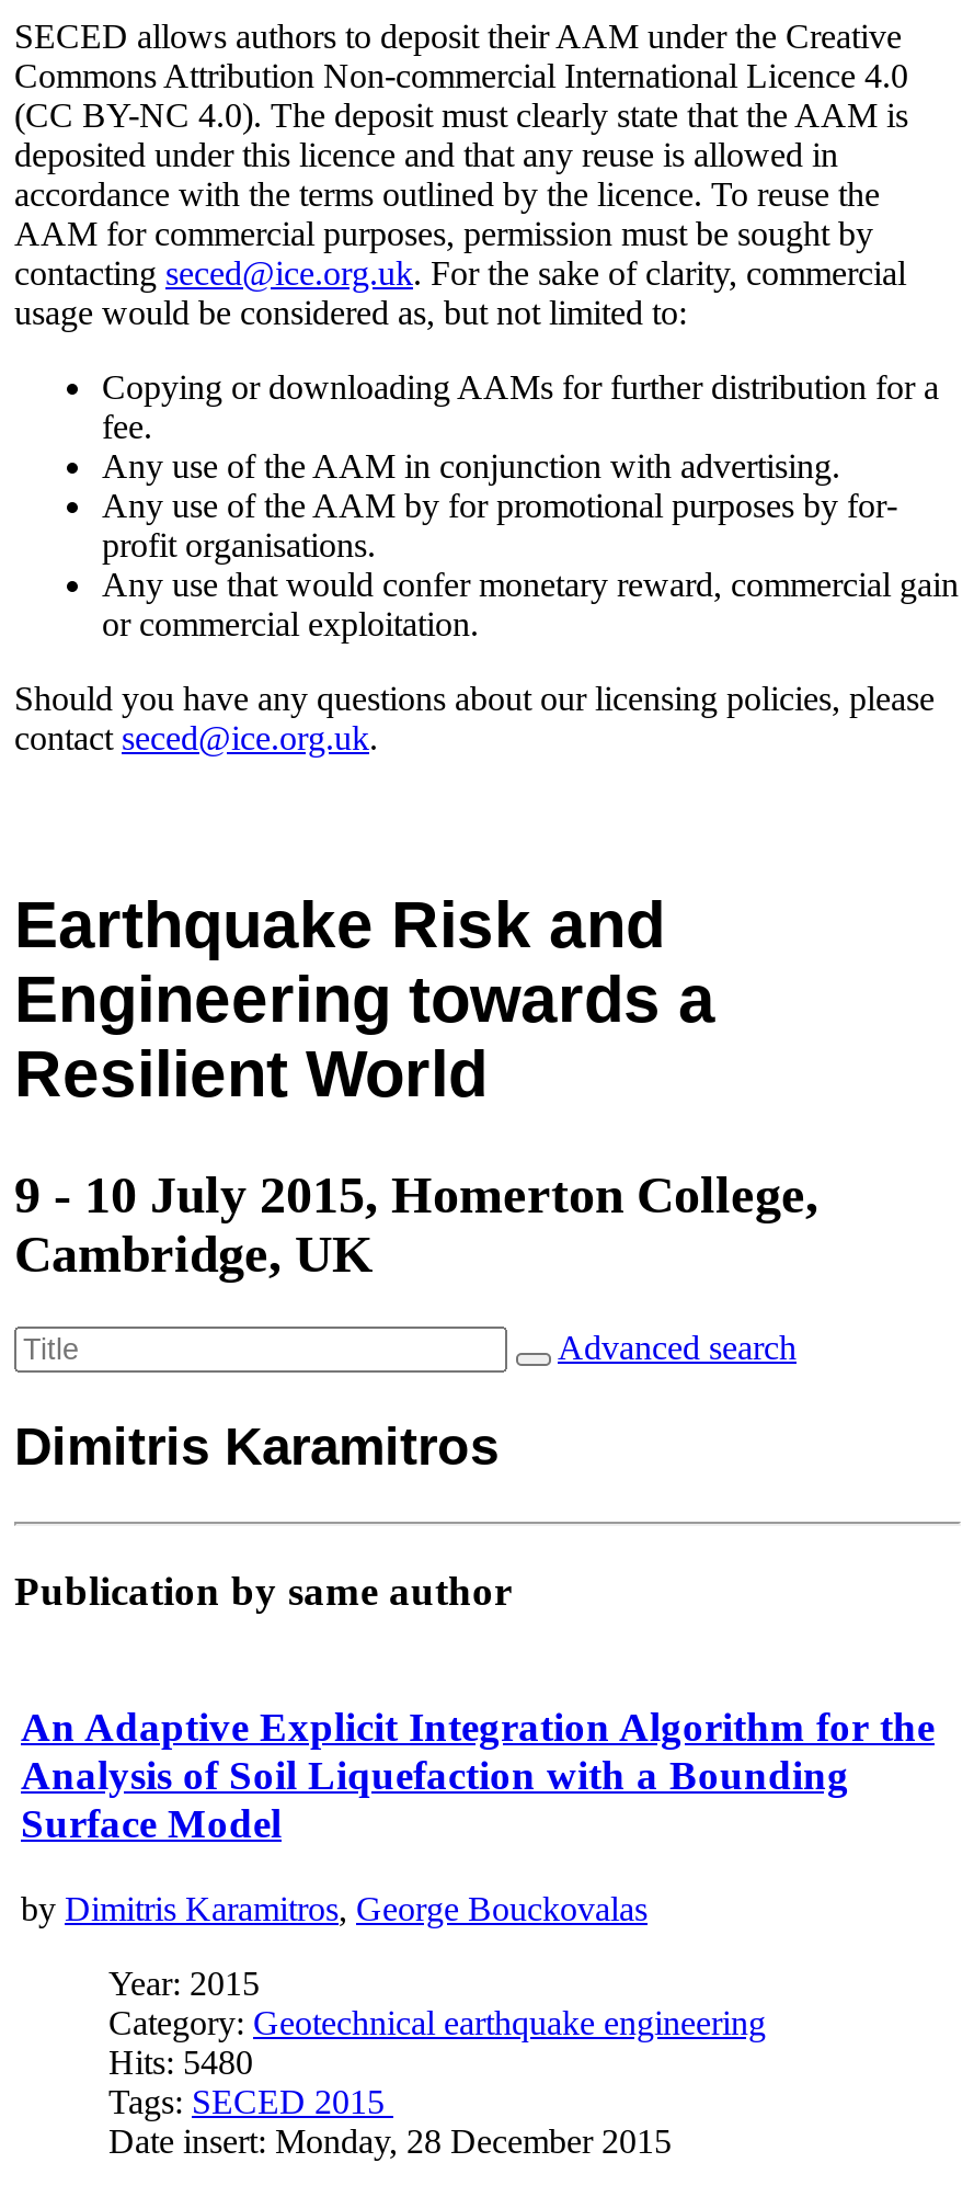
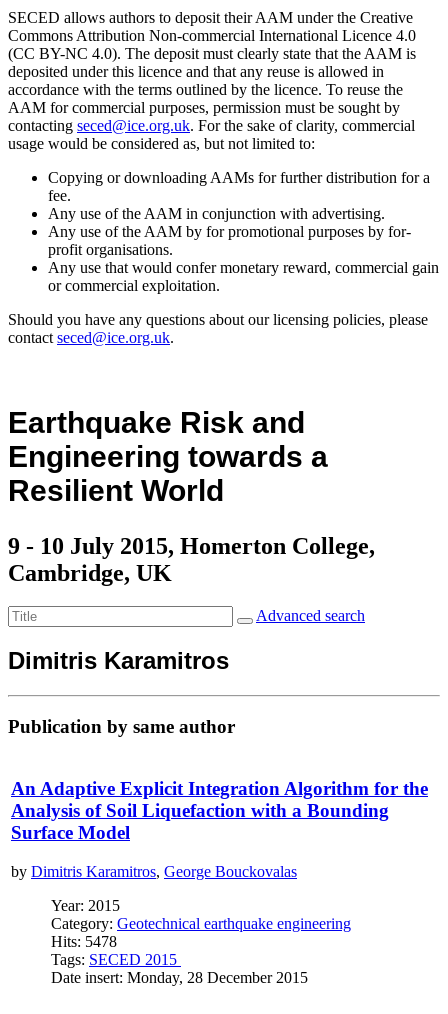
- Hits: 5480
+ Hits: 5478
